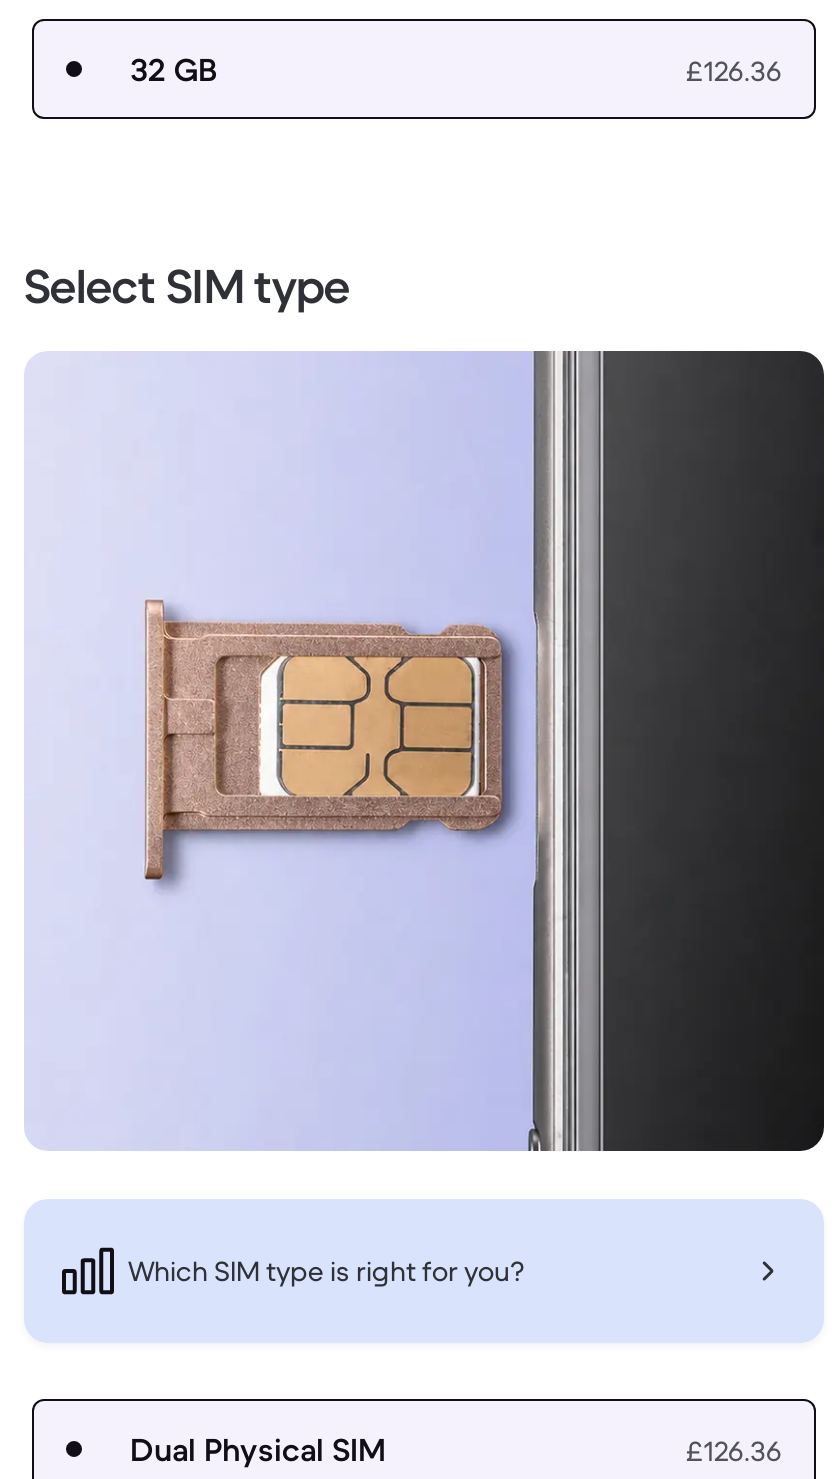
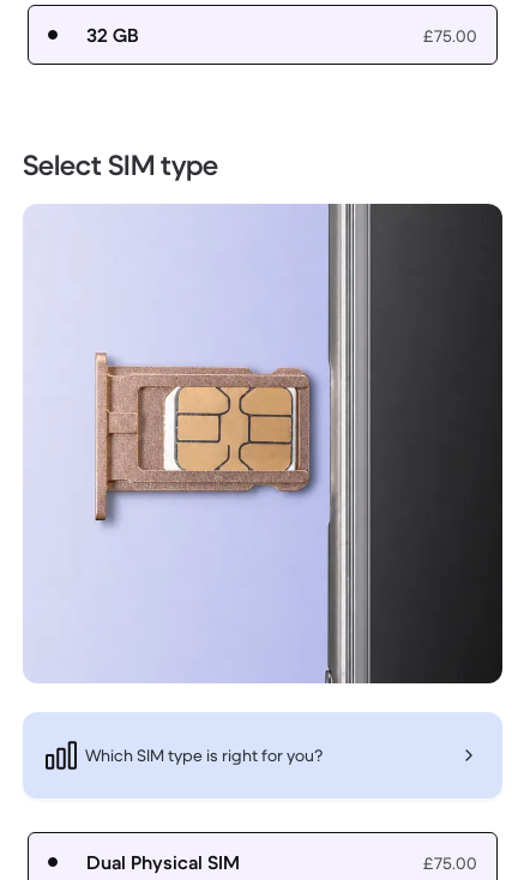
- £126.36
+ £75.00

- £126.36
+ £75.00
